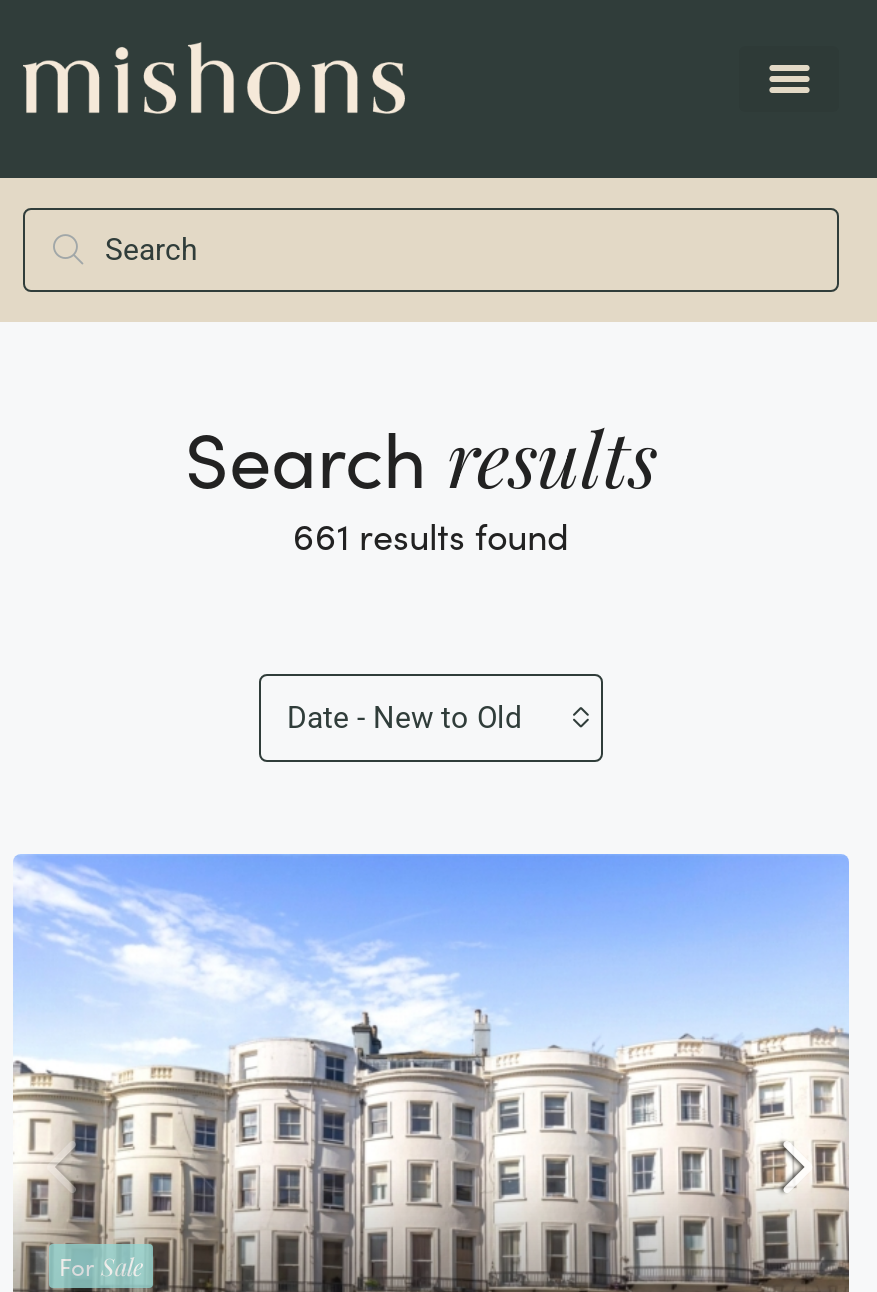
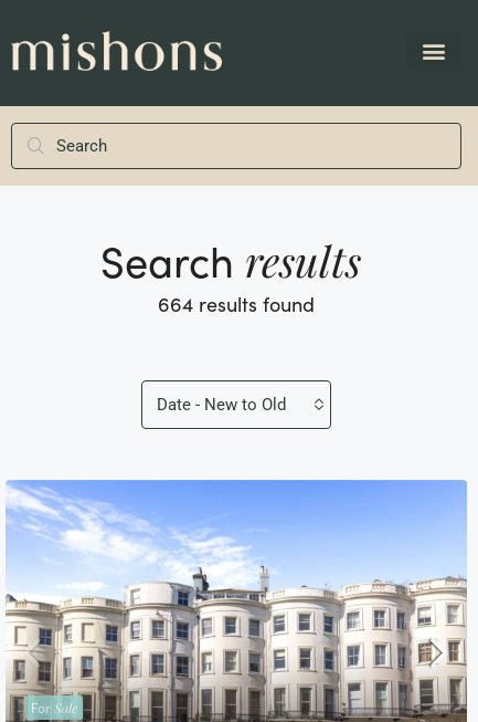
- 661 results found
+ 664 results found
